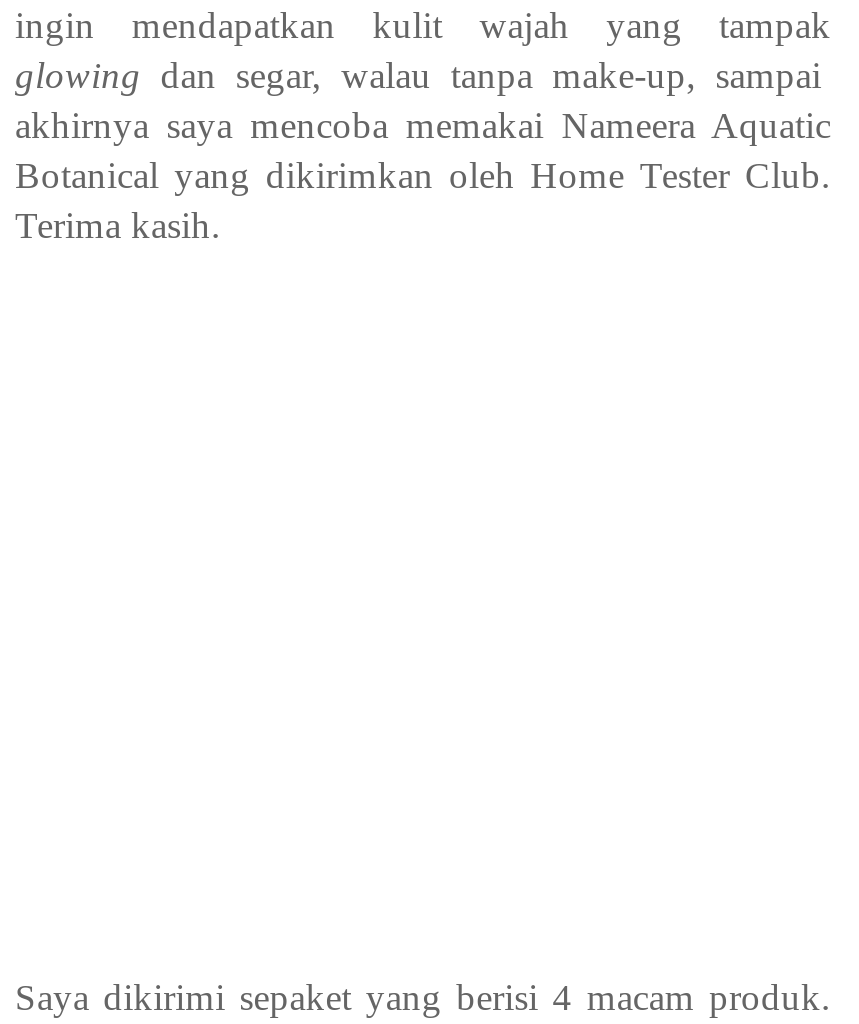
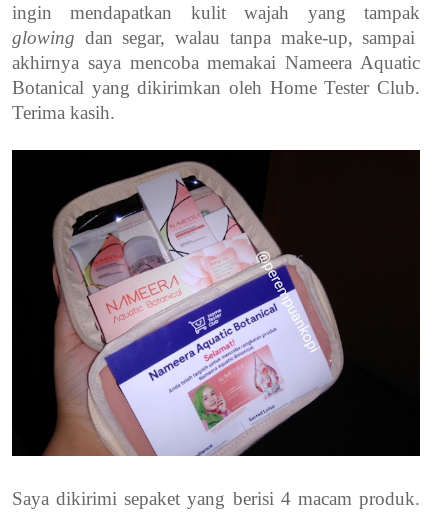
+ [image]
